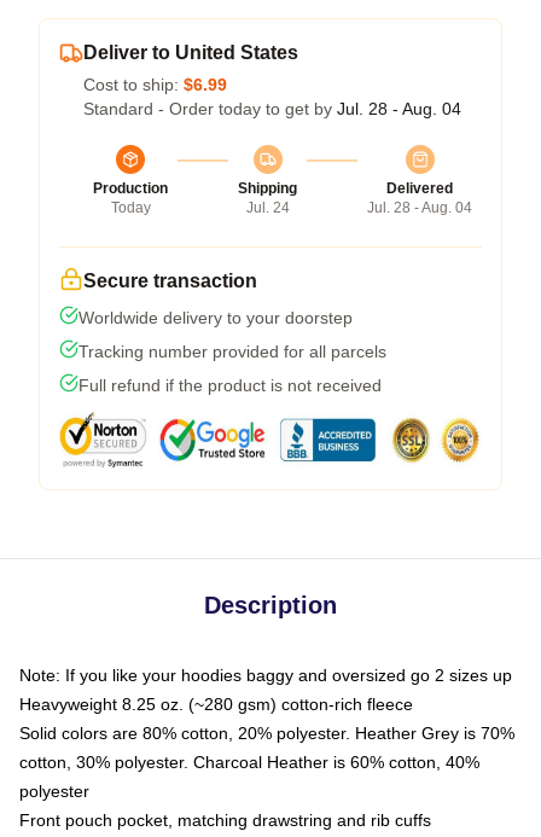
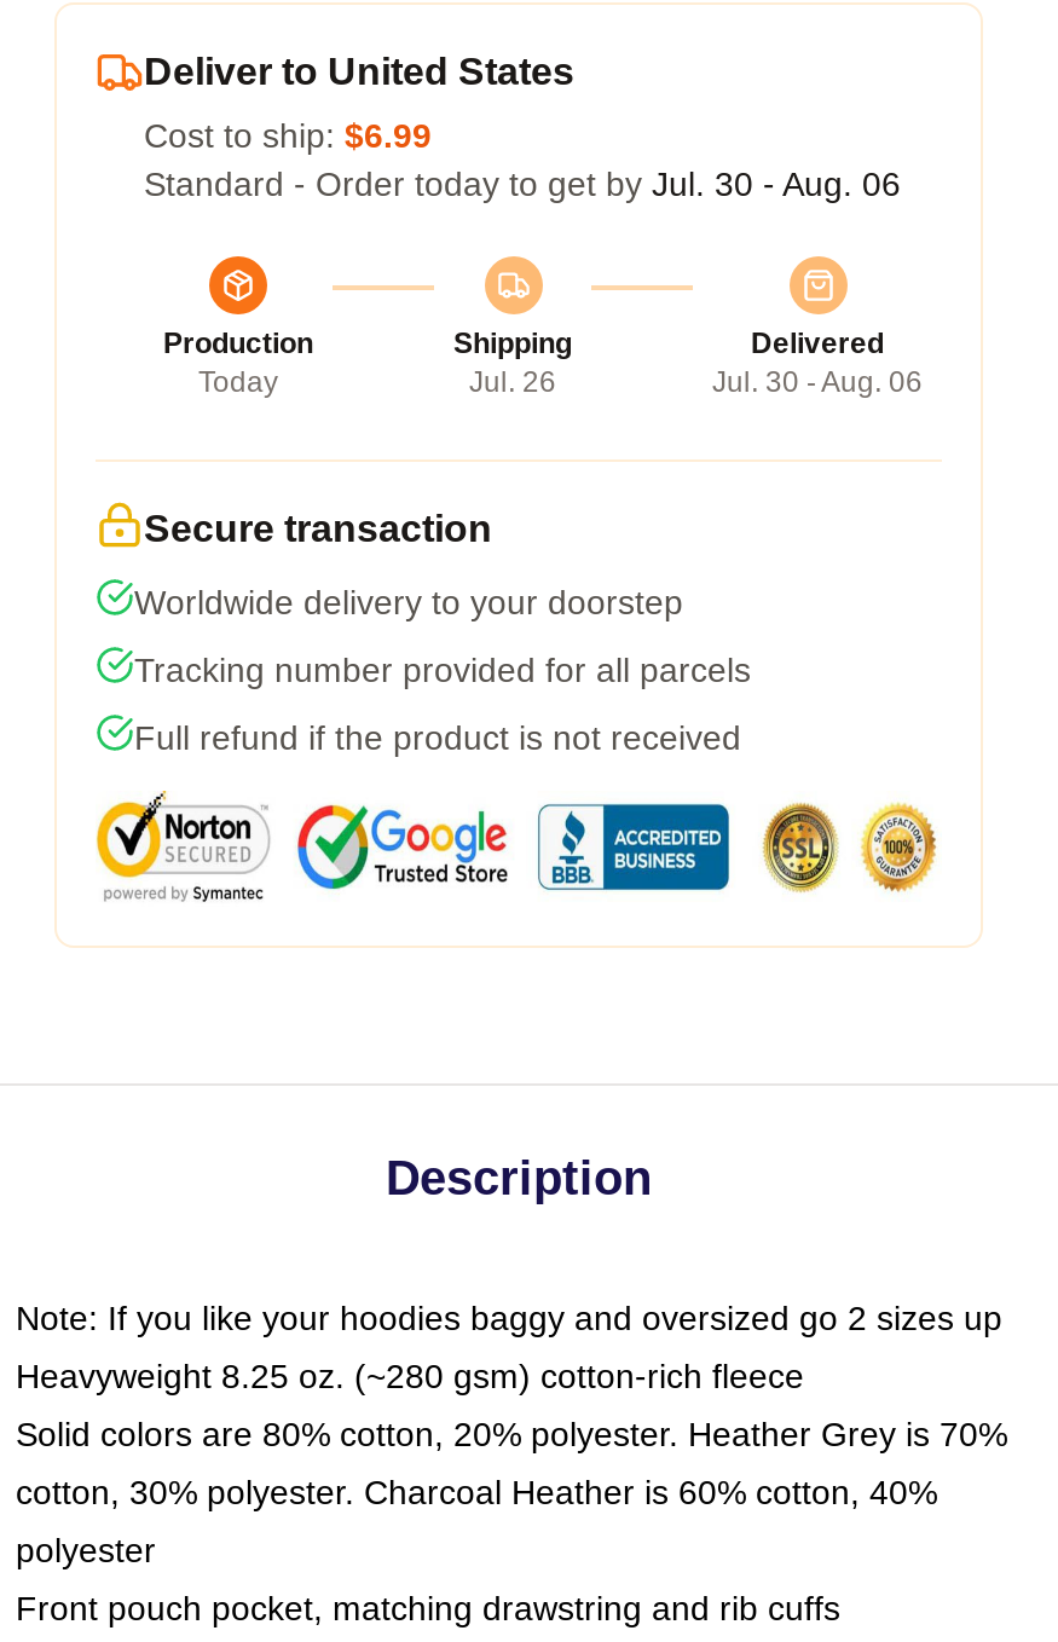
- Standard - Order today to get by Jul. 28 - Aug. 04
+ Standard - Order today to get by Jul. 30 - Aug. 06

- Jul. 24
+ Jul. 26

- Jul. 28 - Aug. 04
+ Jul. 30 - Aug. 06
